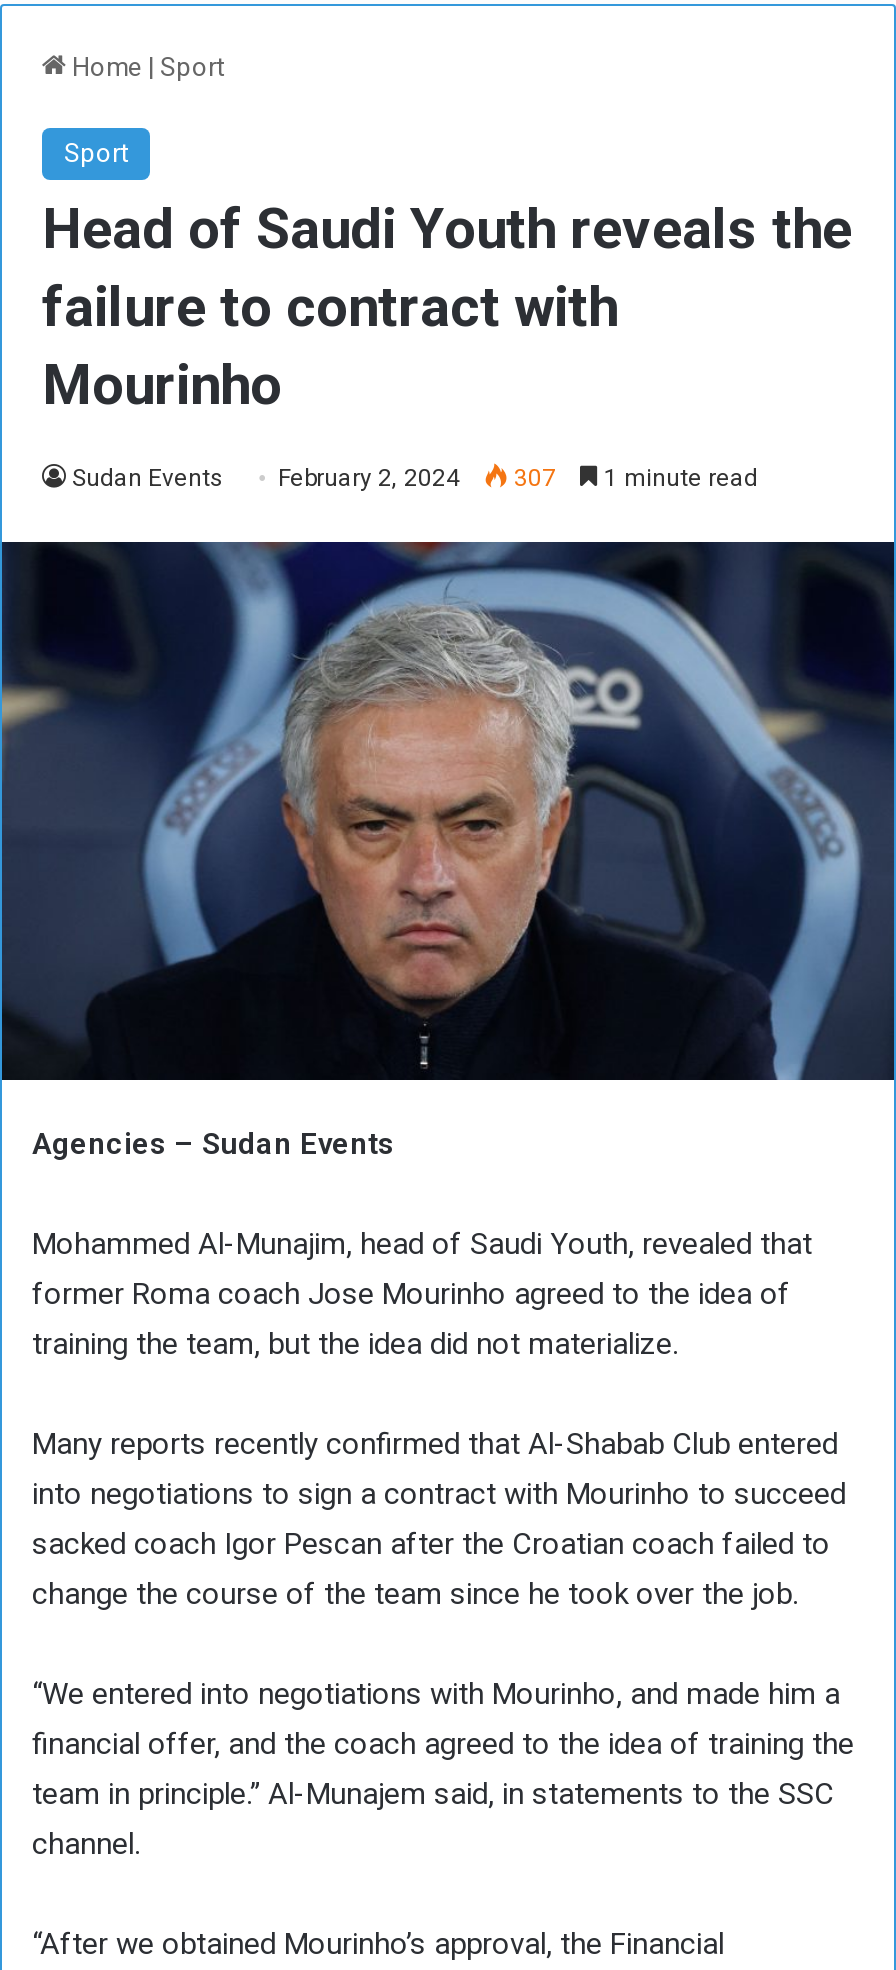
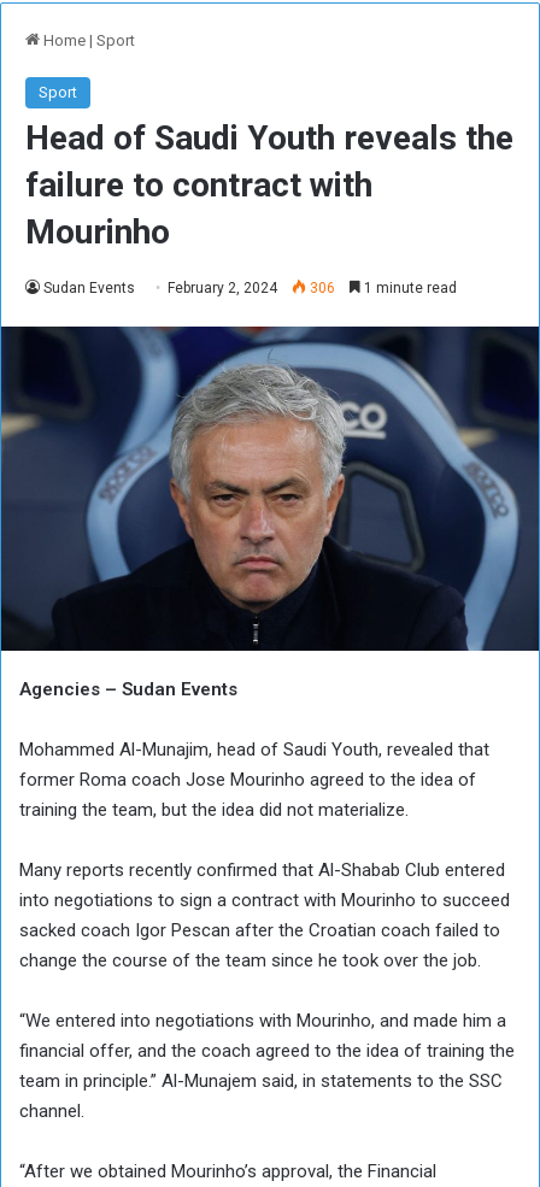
- Sudan Events February 2, 2024 307 1 minute read
+ Sudan Events February 2, 2024 306 1 minute read
